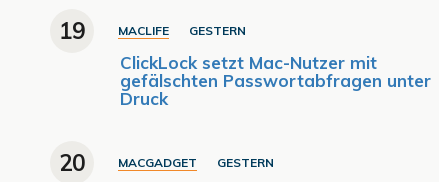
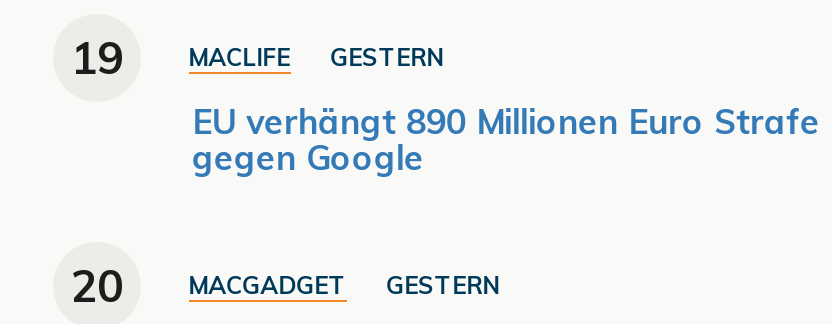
- ClickLock setzt Mac-Nutzer mit
- gefälschten Passwortabfragen unter
- Druck
+ EU verhängt 890 Millionen Euro Strafe
+ gegen Google
